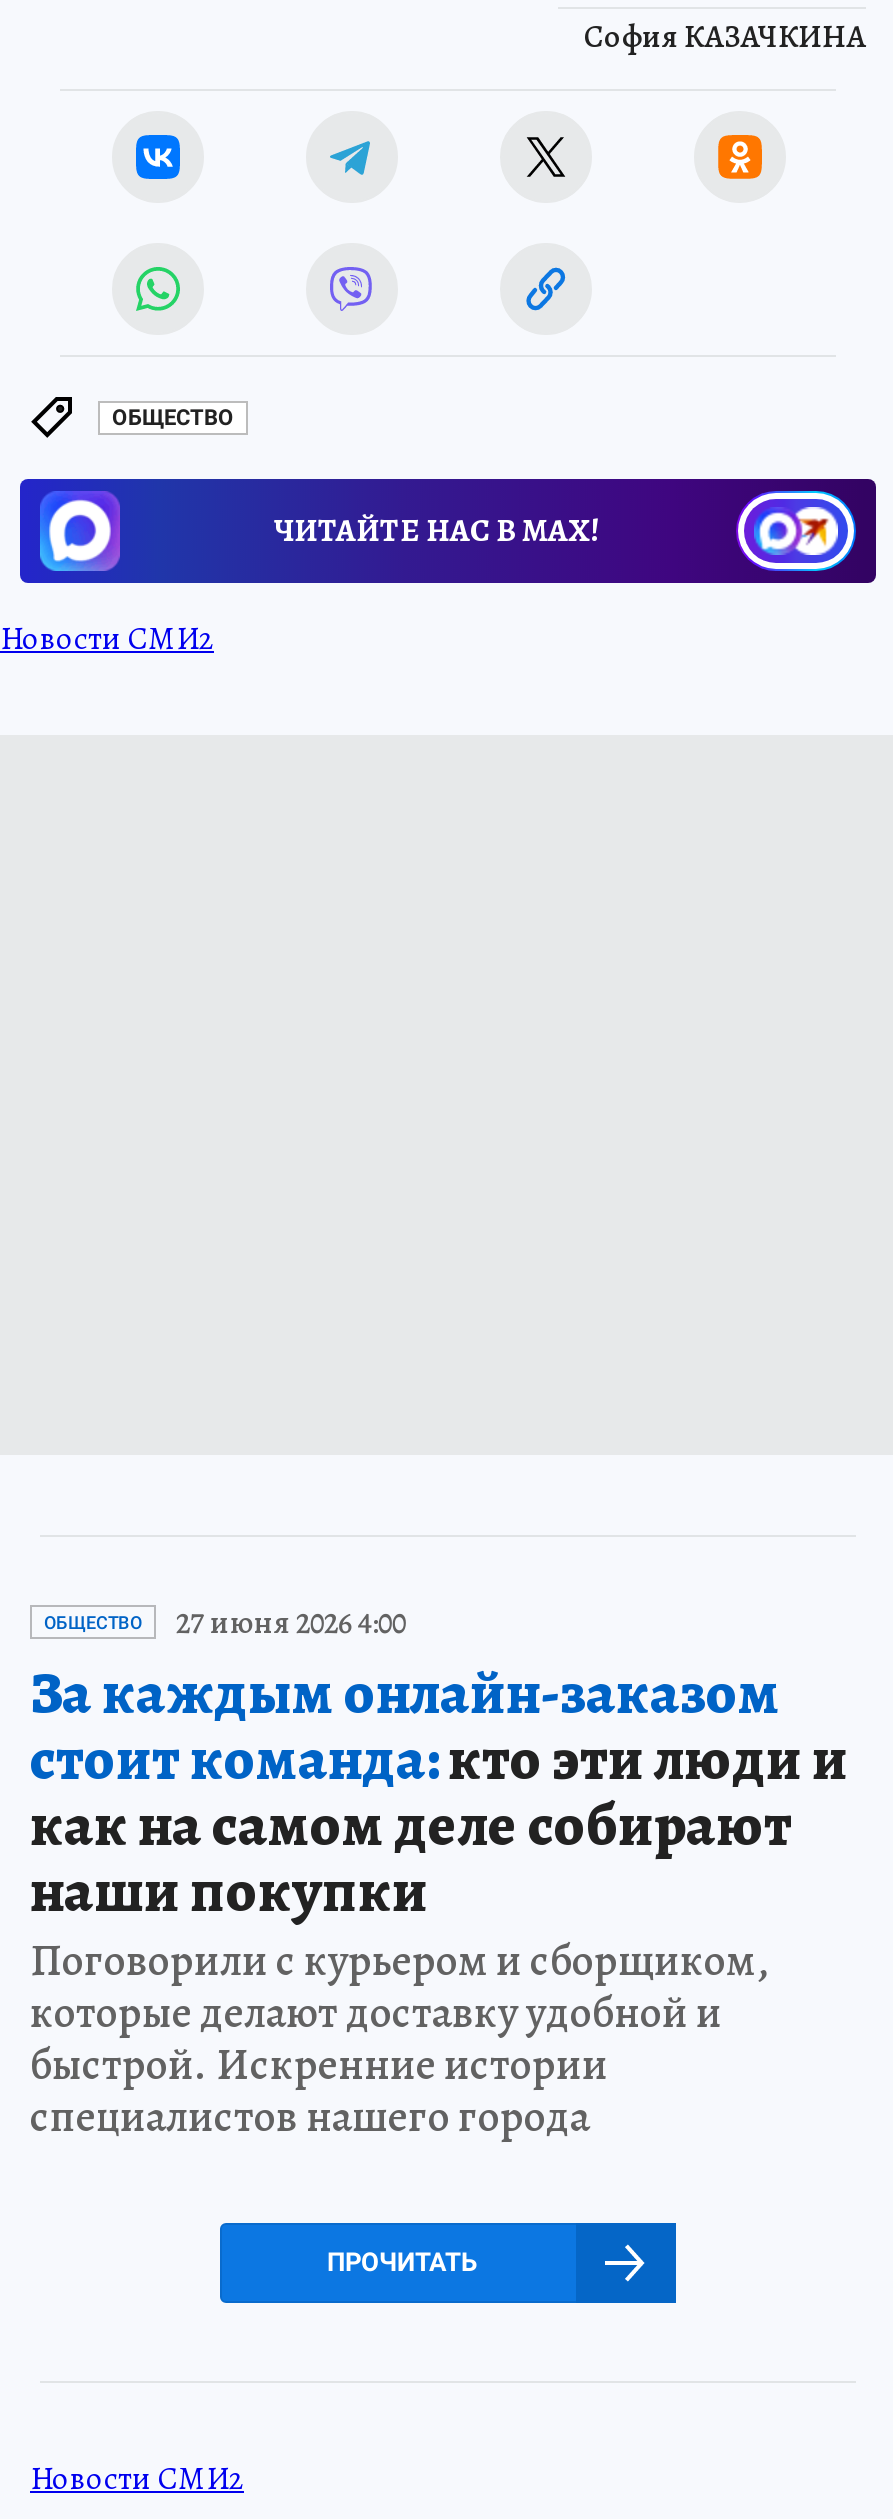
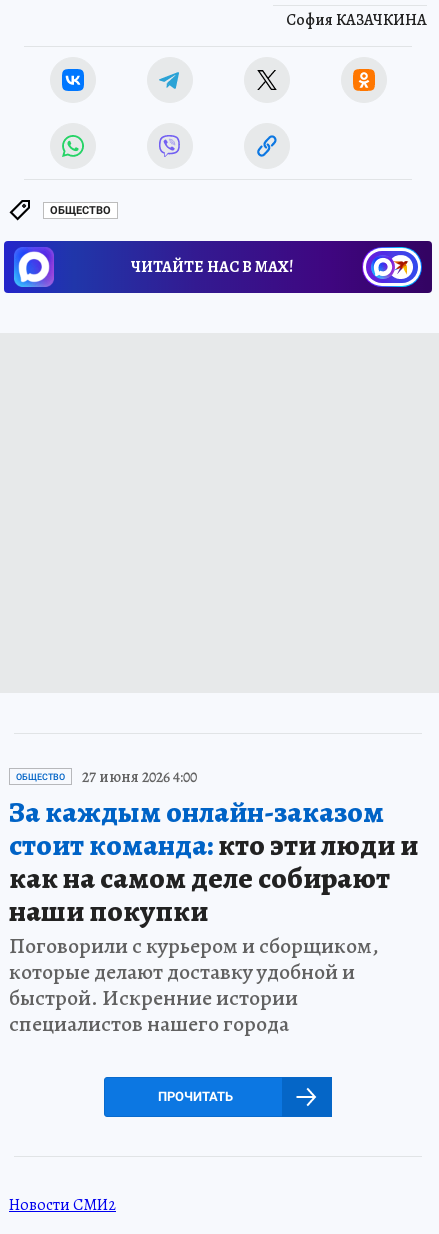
- Новости СМИ2
